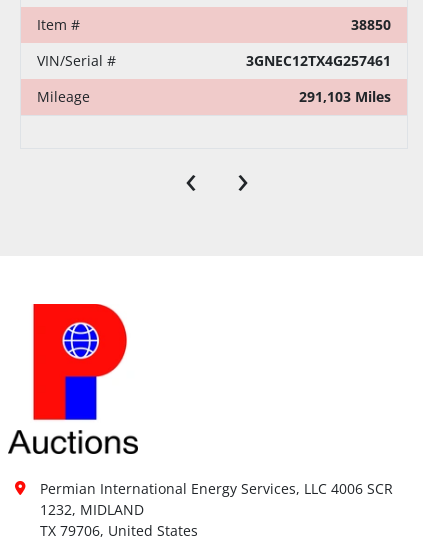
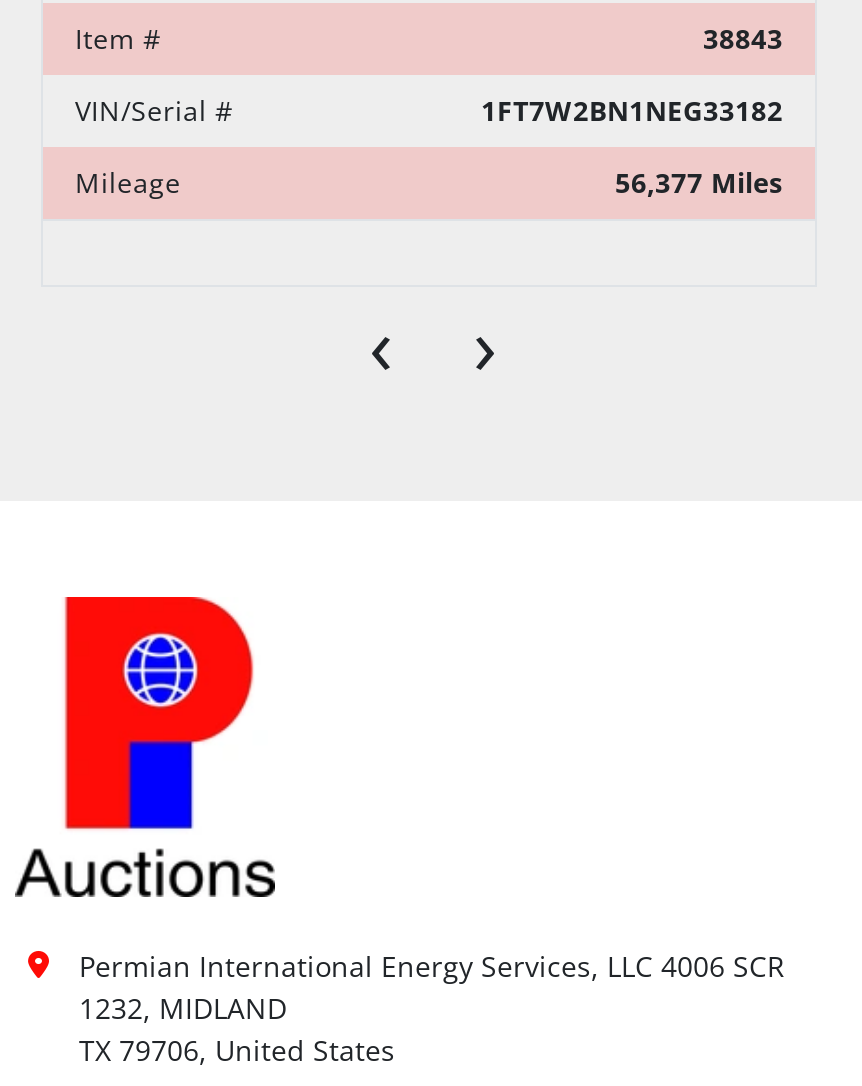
- 38850
+ 38843

- 3GNEC12TX4G257461
+ 1FT7W2BN1NEG33182

- 291,103 Miles
+ 56,377 Miles
